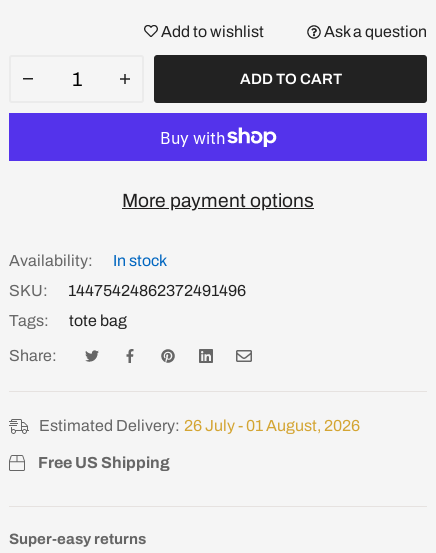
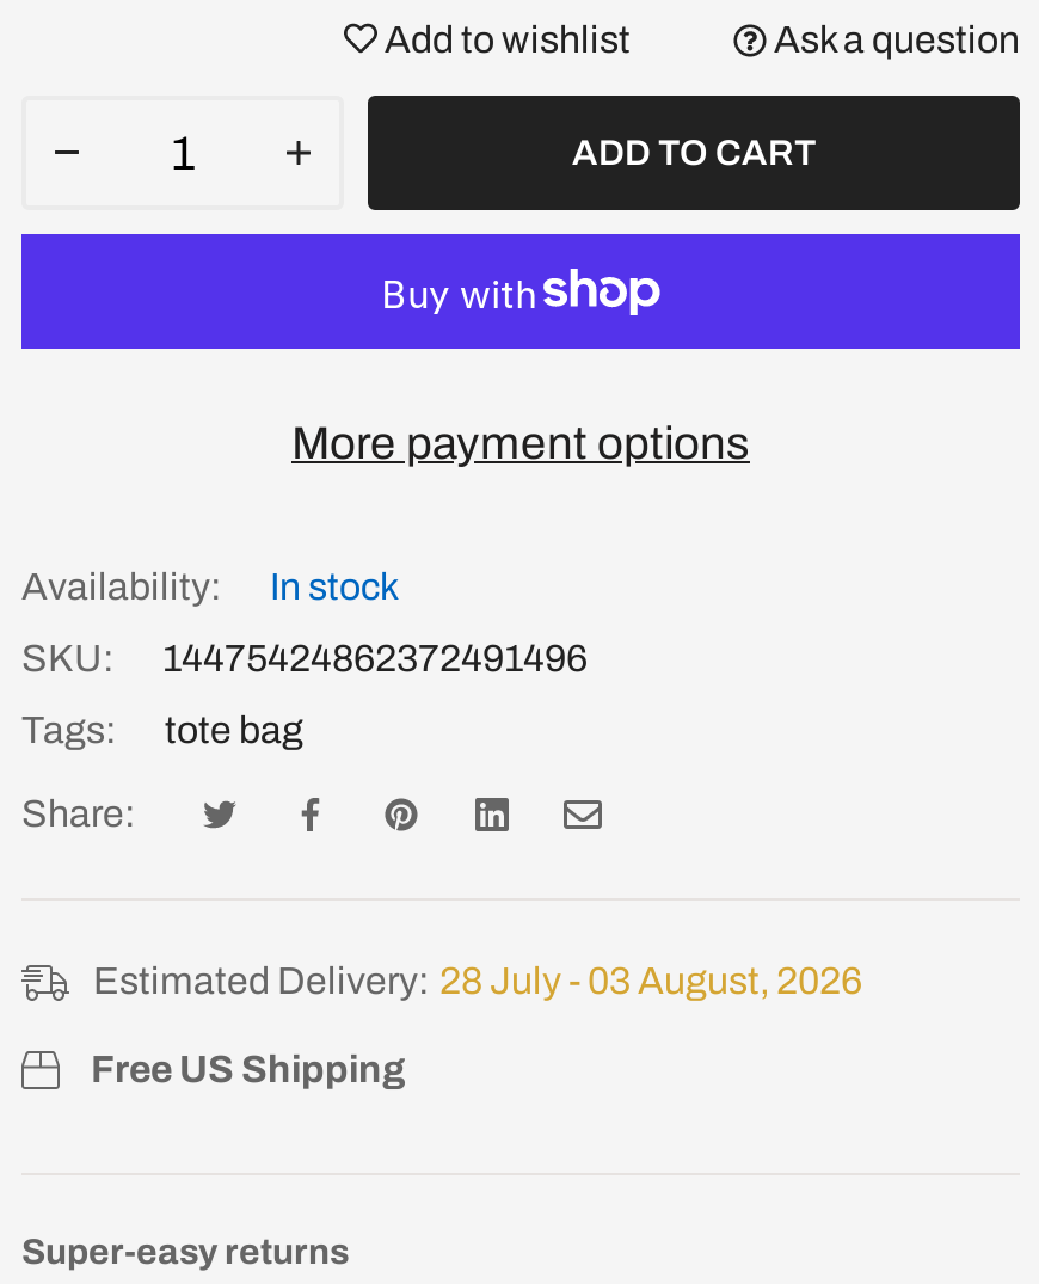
- Estimated Delivery: 26 July - 01 August, 2026
+ Estimated Delivery: 28 July - 03 August, 2026
